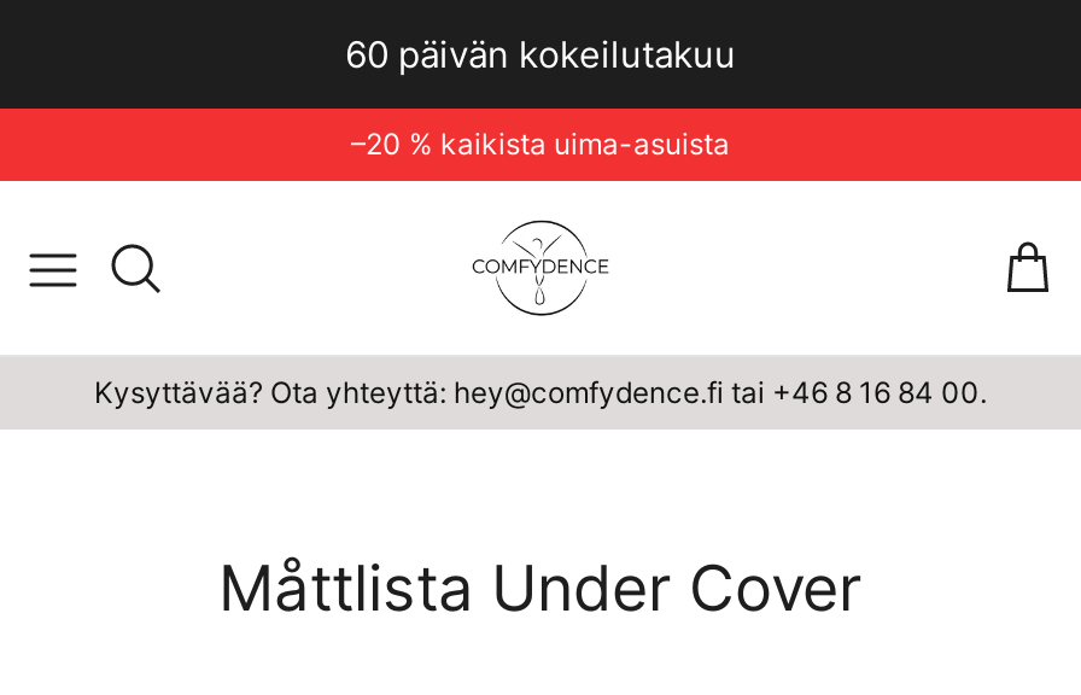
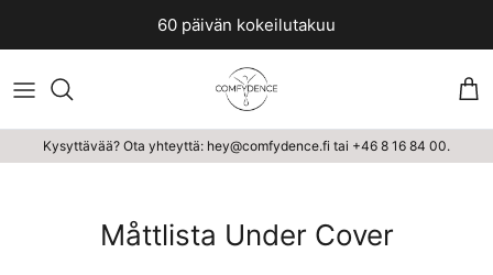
- –20 % kaikista uima-asuista
